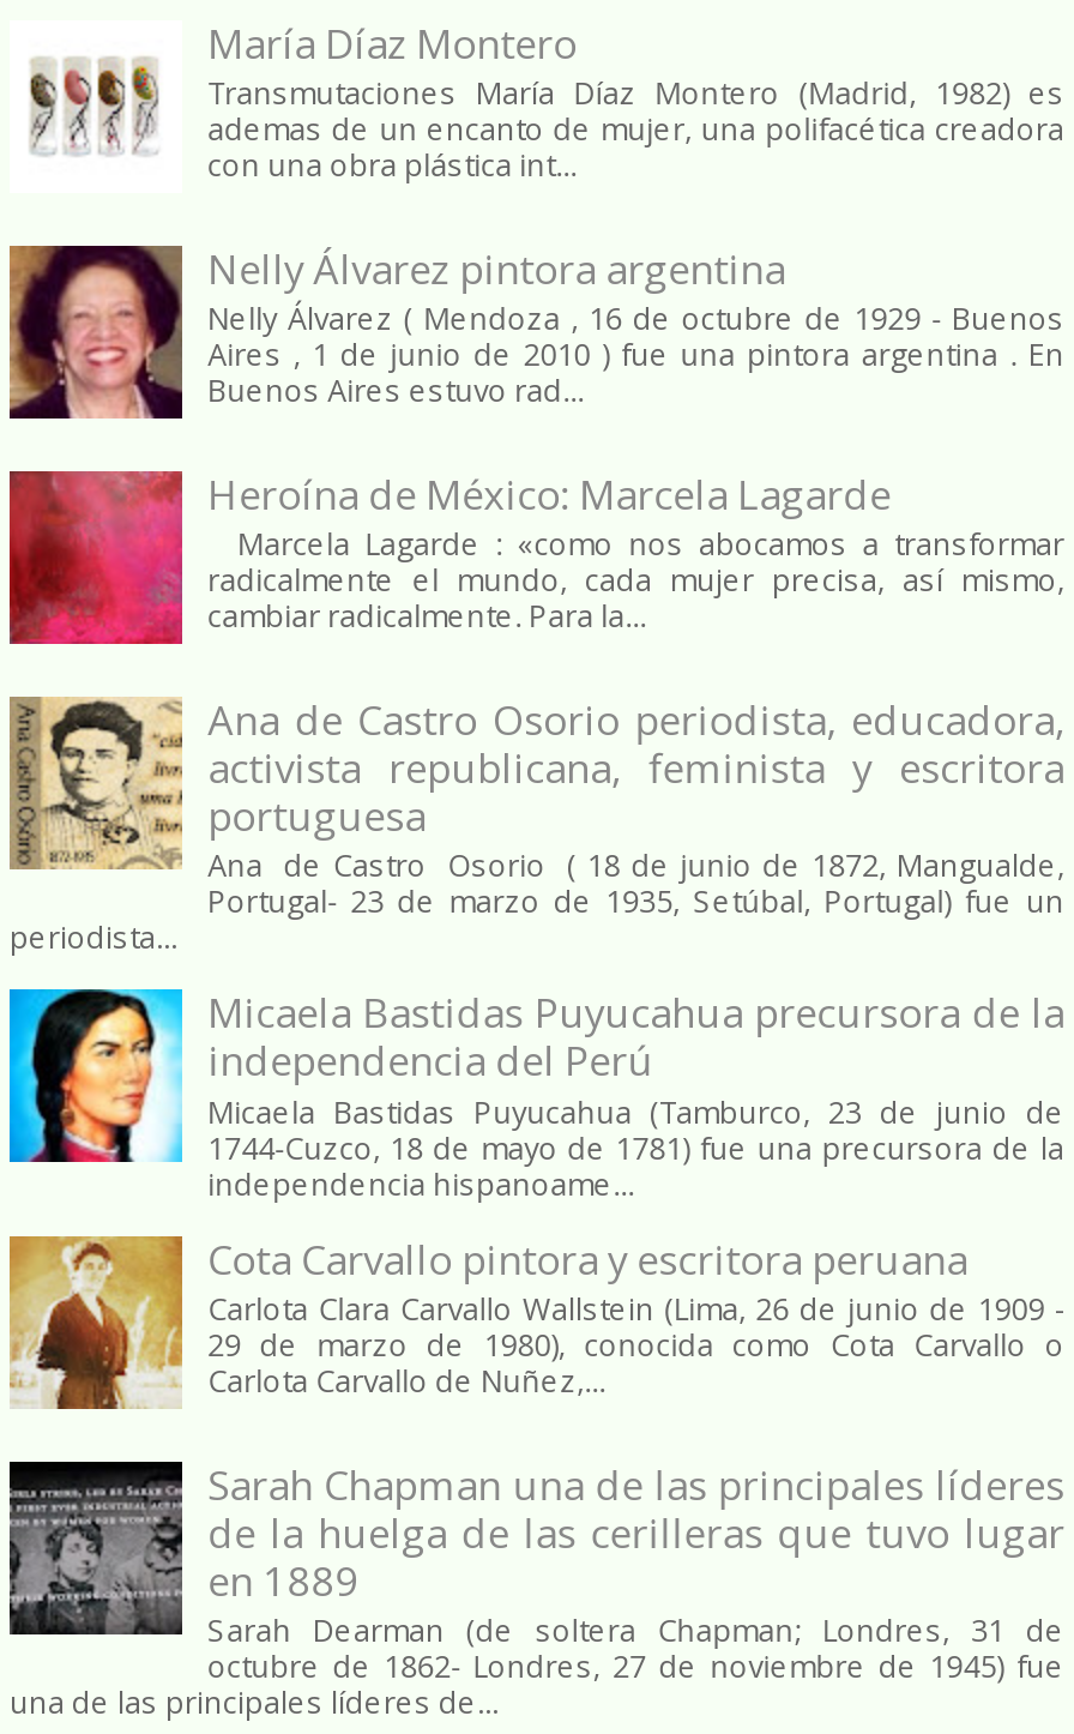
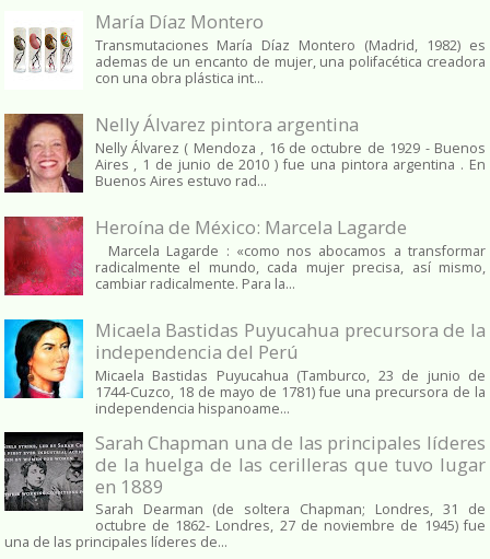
- [image]
- Ana de Castro Osorio periodista, educadora,
- activista republicana, feminista y escritora
- portuguesa
- Ana de Castro Osorio ( 18 de junio de 1872, Mangualde,
- Portugal- 23 de marzo de 1935, Setúbal, Portugal) fue un
- periodista...

- [image]
- Cota Carvallo pintora y escritora peruana
- Carlota Clara Carvallo Wallstein (Lima, 26 de junio de 1909 -
- 29 de marzo de 1980), conocida como Cota Carvallo o
- Carlota Carvallo de Nuñez,...
